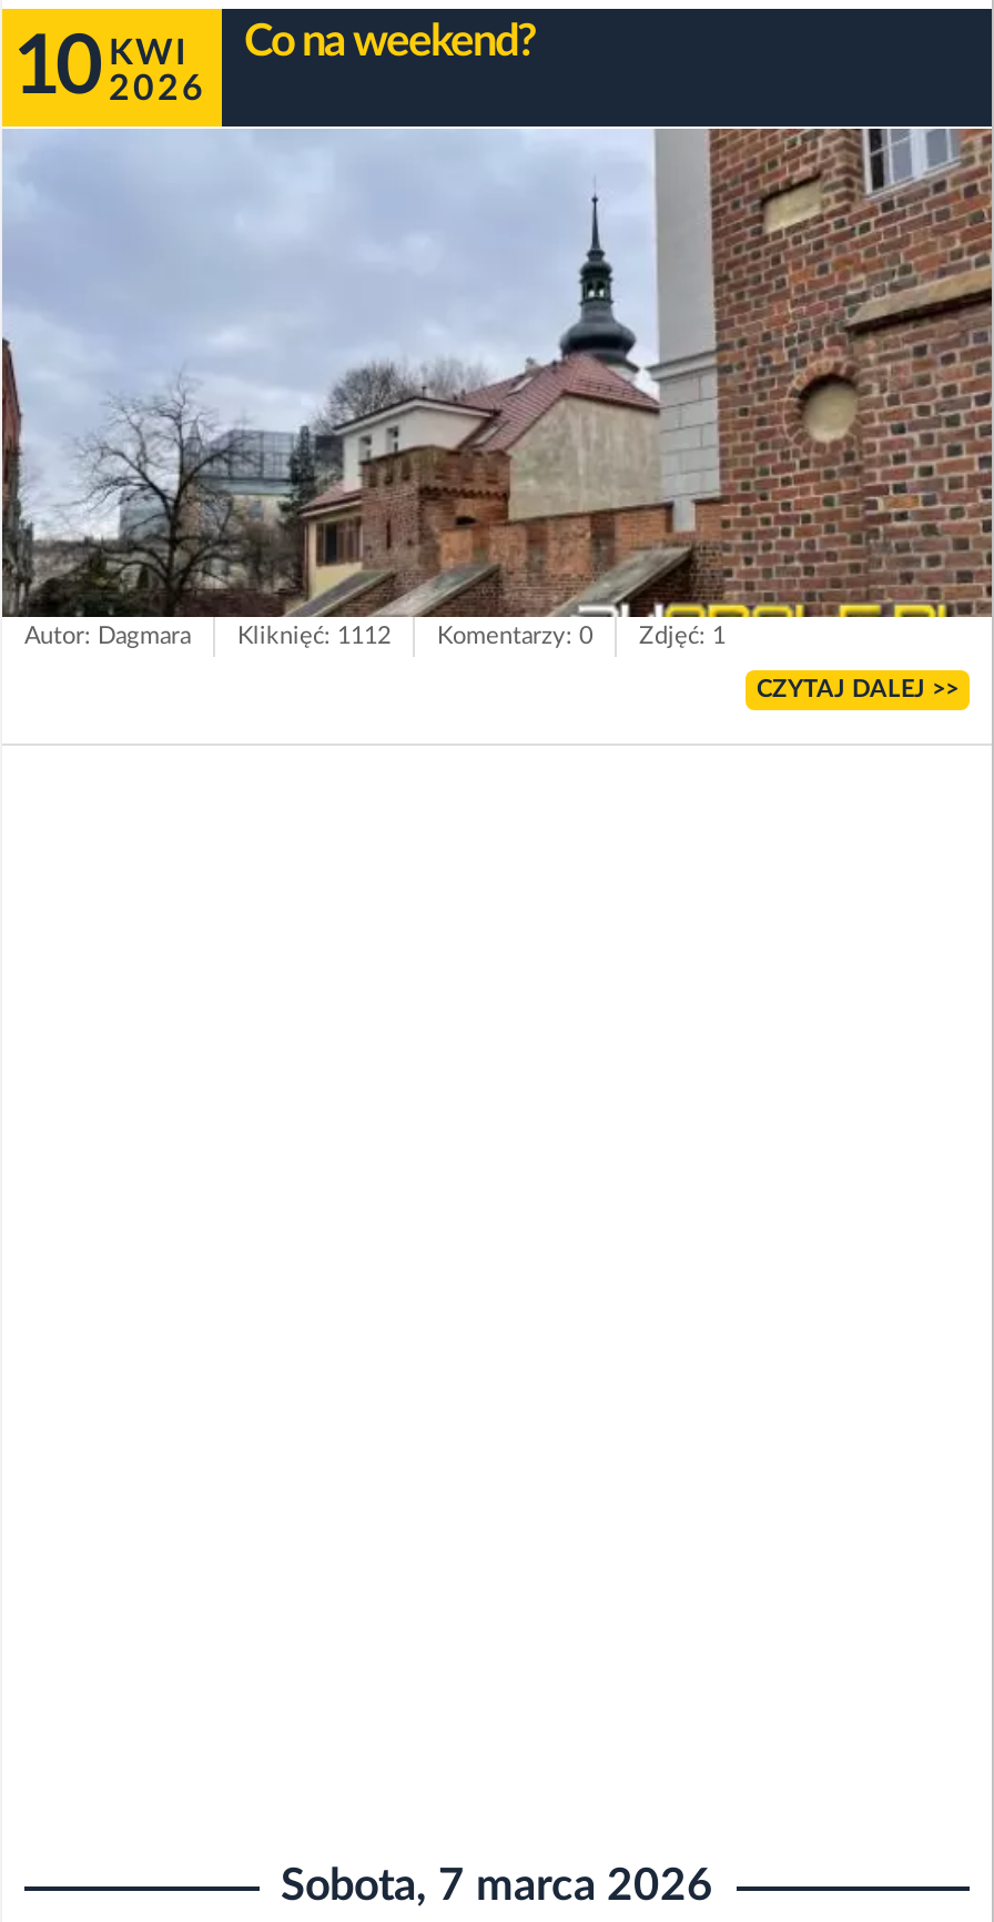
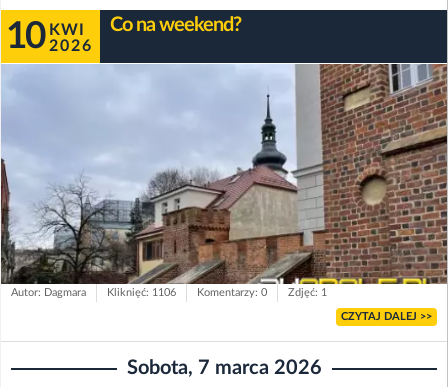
- Autor: Dagmara Kliknięć: 1112 Komentarzy: 0 Zdjęć: 1
+ Autor: Dagmara Kliknięć: 1106 Komentarzy: 0 Zdjęć: 1
